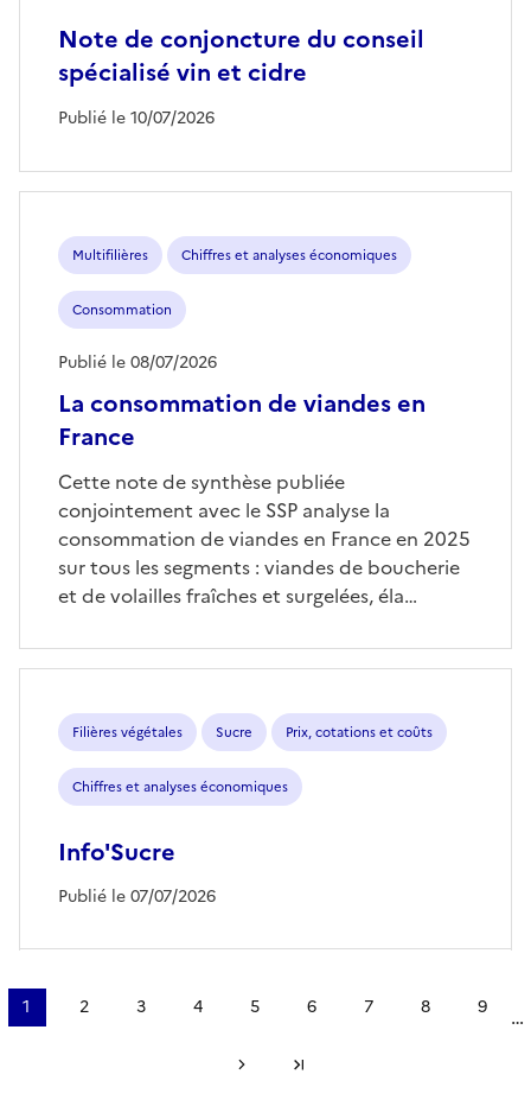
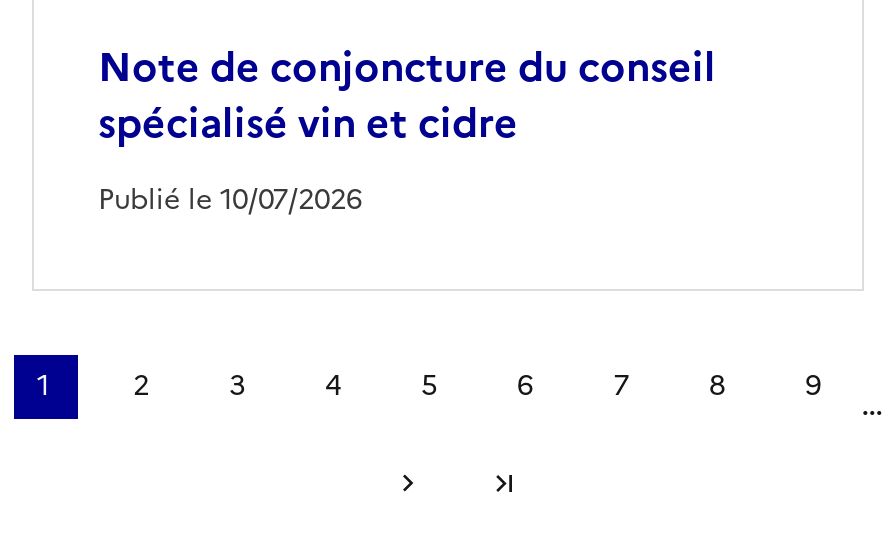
- Multifilières
- Chiffres et analyses économiques
- Consommation
- La consommation de viandes en
- France

- Publié le 08/07/2026

- Cette note de synthèse publiée
- conjointement avec le SSP analyse la
- consommation de viandes en France en 2025
- sur tous les segments : viandes de boucherie
- et de volailles fraîches et surgelées, éla…

- Filières végétales
- Sucre
- Prix, cotations et coûts
- Chiffres et analyses économiques
- Info'Sucre
- Publié le 07/07/2026
